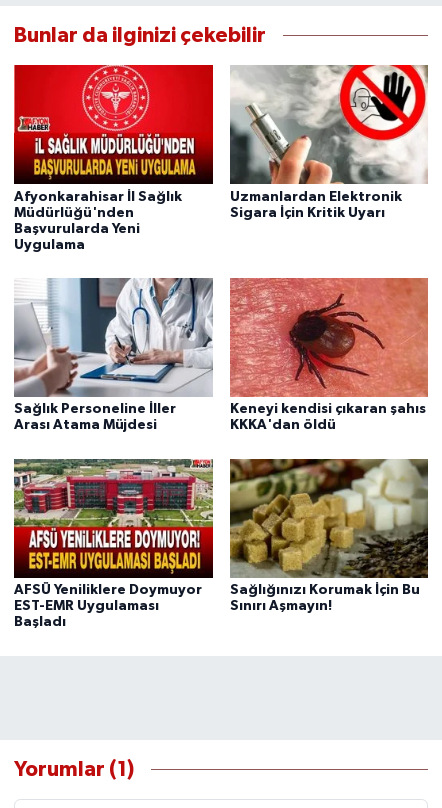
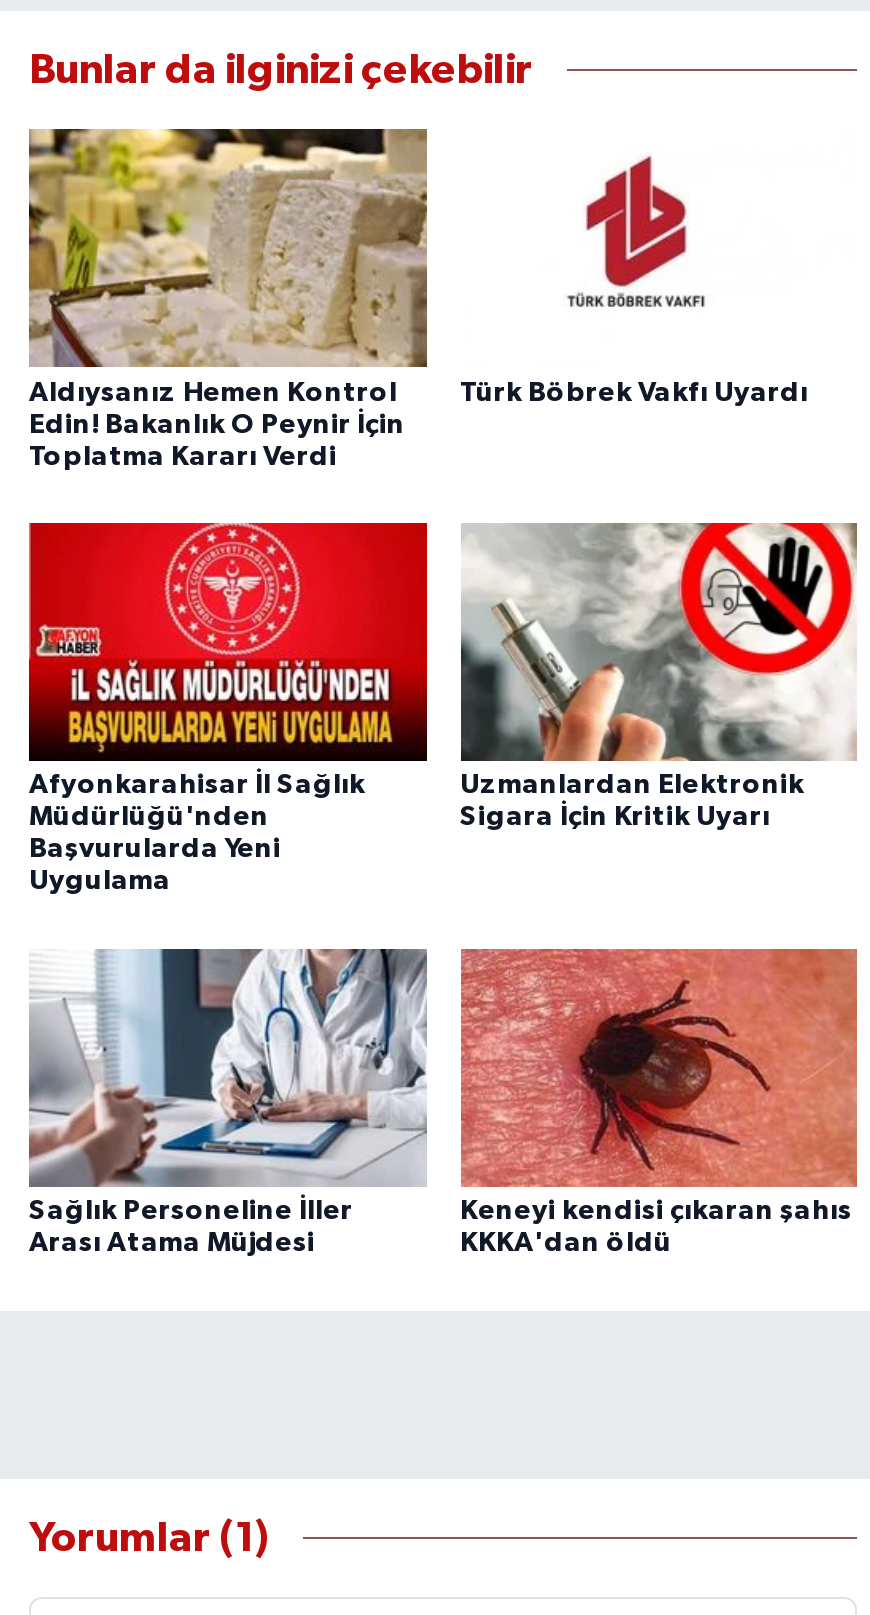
+ [image]
+ Aldıysanız Hemen Kontrol
+ Edin! Bakanlık O Peynir İçin
+ Toplatma Kararı Verdi

+ [image]
+ Türk Böbrek Vakfı Uyardı

moved down: [image] | Afyonkarahisar İl Sağlık | Müdürlüğü'nden | ... | Keneyi kendisi çıkaran şahıs | KKKA'dan öldü

- [image]
- AFSÜ Yeniliklere Doymuyor
- EST-EMR Uygulaması
- Başladı

- [image]
- Sağlığınızı Korumak İçin Bu
- Sınırı Aşmayın!
